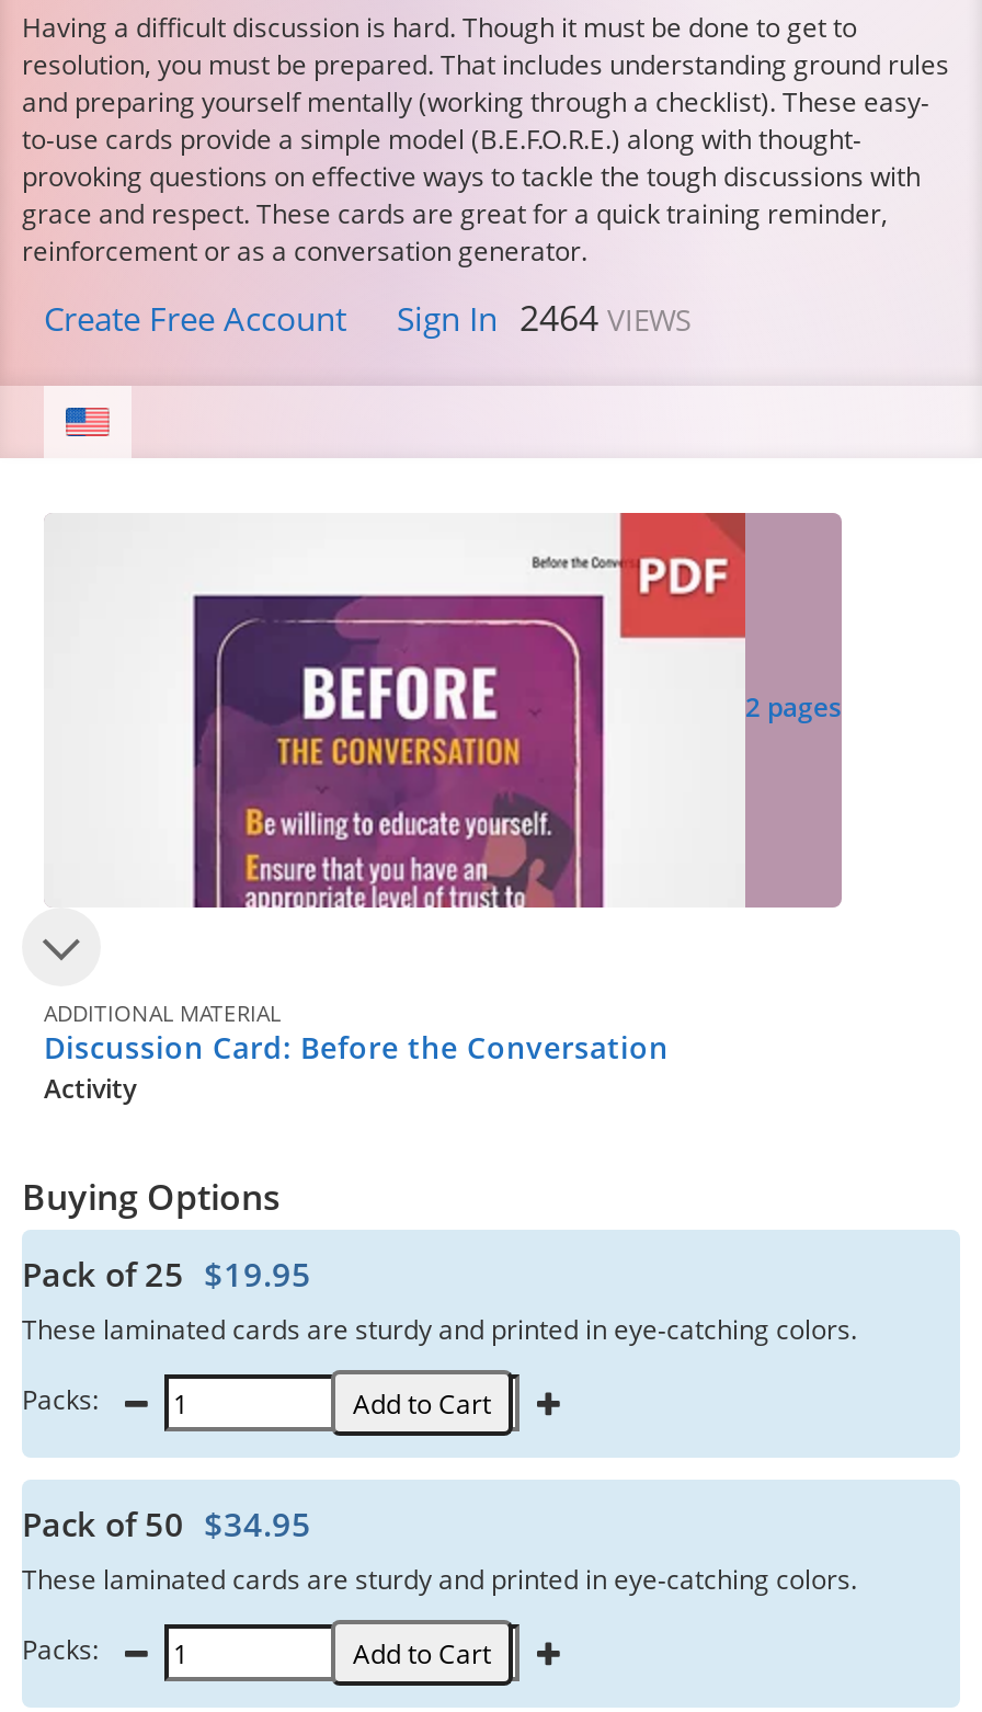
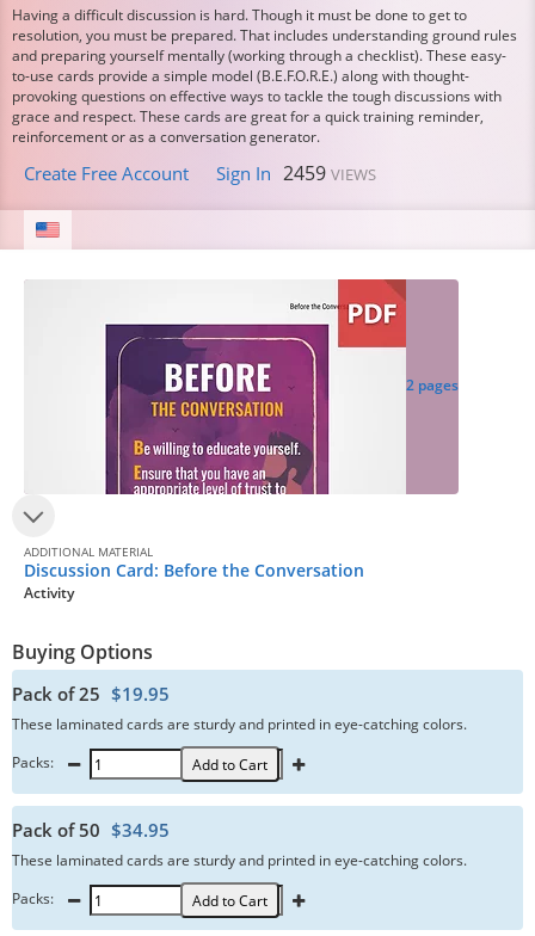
- Create Free Account Sign In 2464 VIEWS
+ Create Free Account Sign In 2459 VIEWS
